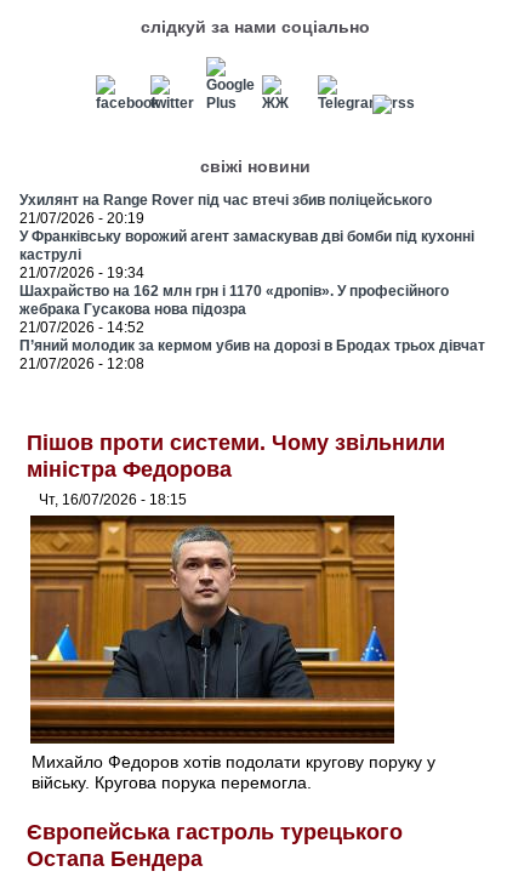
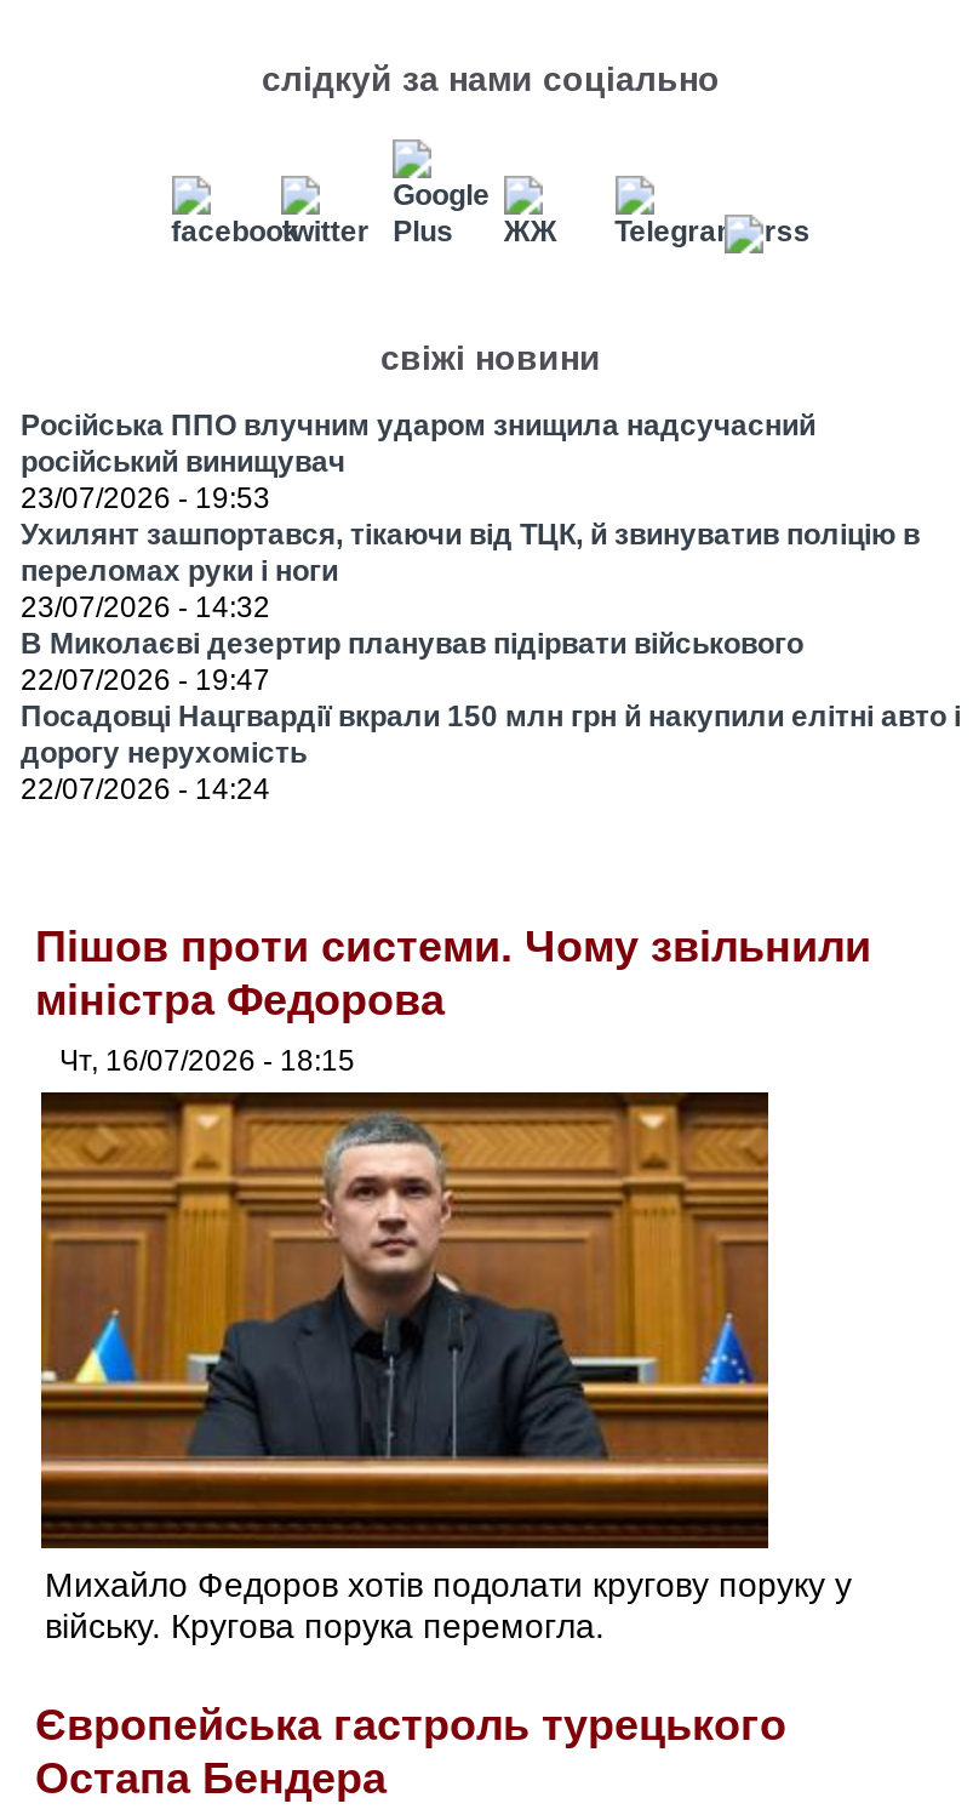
- Ухилянт на Range Rover під час втечі збив поліцейського
- 21/07/2026 - 20:19
- У Франківську ворожий агент замаскував дві бомби під кухонні
- каструлі
- 21/07/2026 - 19:34
- Шахрайство на 162 млн грн і 1170 «дропів». У професійного
- жебрака Гусакова нова підозра
- 21/07/2026 - 14:52
- П’яний молодик за кермом убив на дорозі в Бродах трьох дівчат
- 21/07/2026 - 12:08
+ Російська ППО влучним ударом знищила надсучасний
+ російський винищувач
+ 23/07/2026 - 19:53
+ Ухилянт зашпортався, тікаючи від ТЦК, й звинуватив поліцію в
+ переломах руки і ноги
+ 23/07/2026 - 14:32
+ В Миколаєві дезертир планував підірвати військового
+ 22/07/2026 - 19:47
+ Посадовці Нацгвардії вкрали 150 млн грн й накупили елітні авто і
+ дорогу нерухомість
+ 22/07/2026 - 14:24
